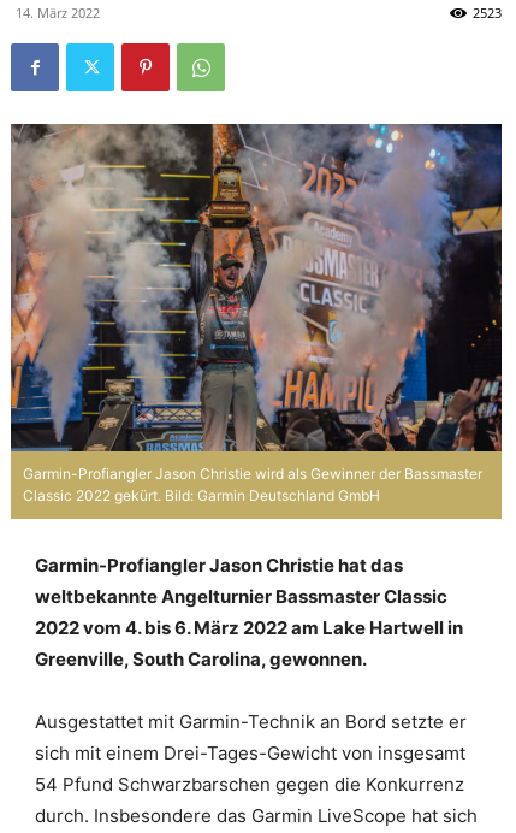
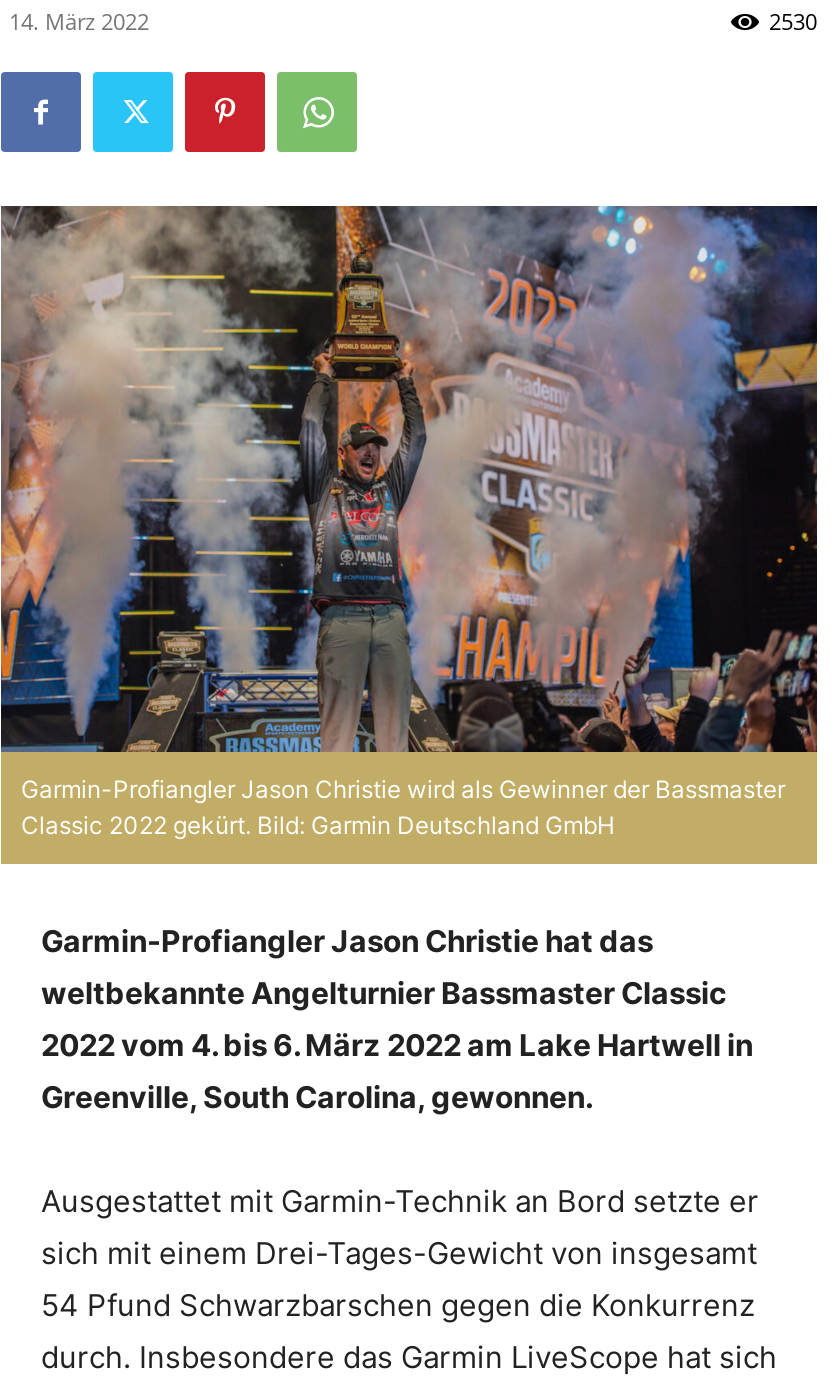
- 2523
+ 2530
